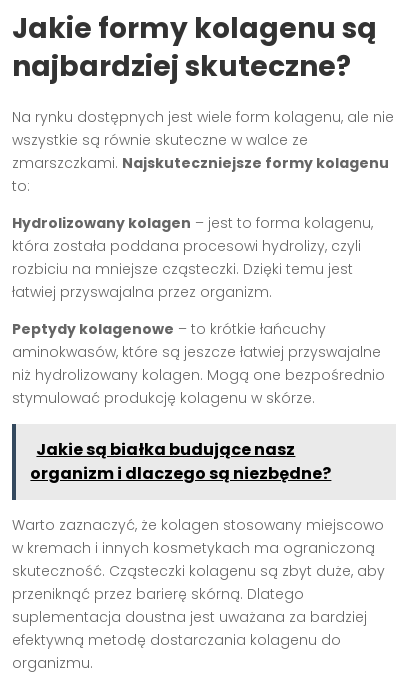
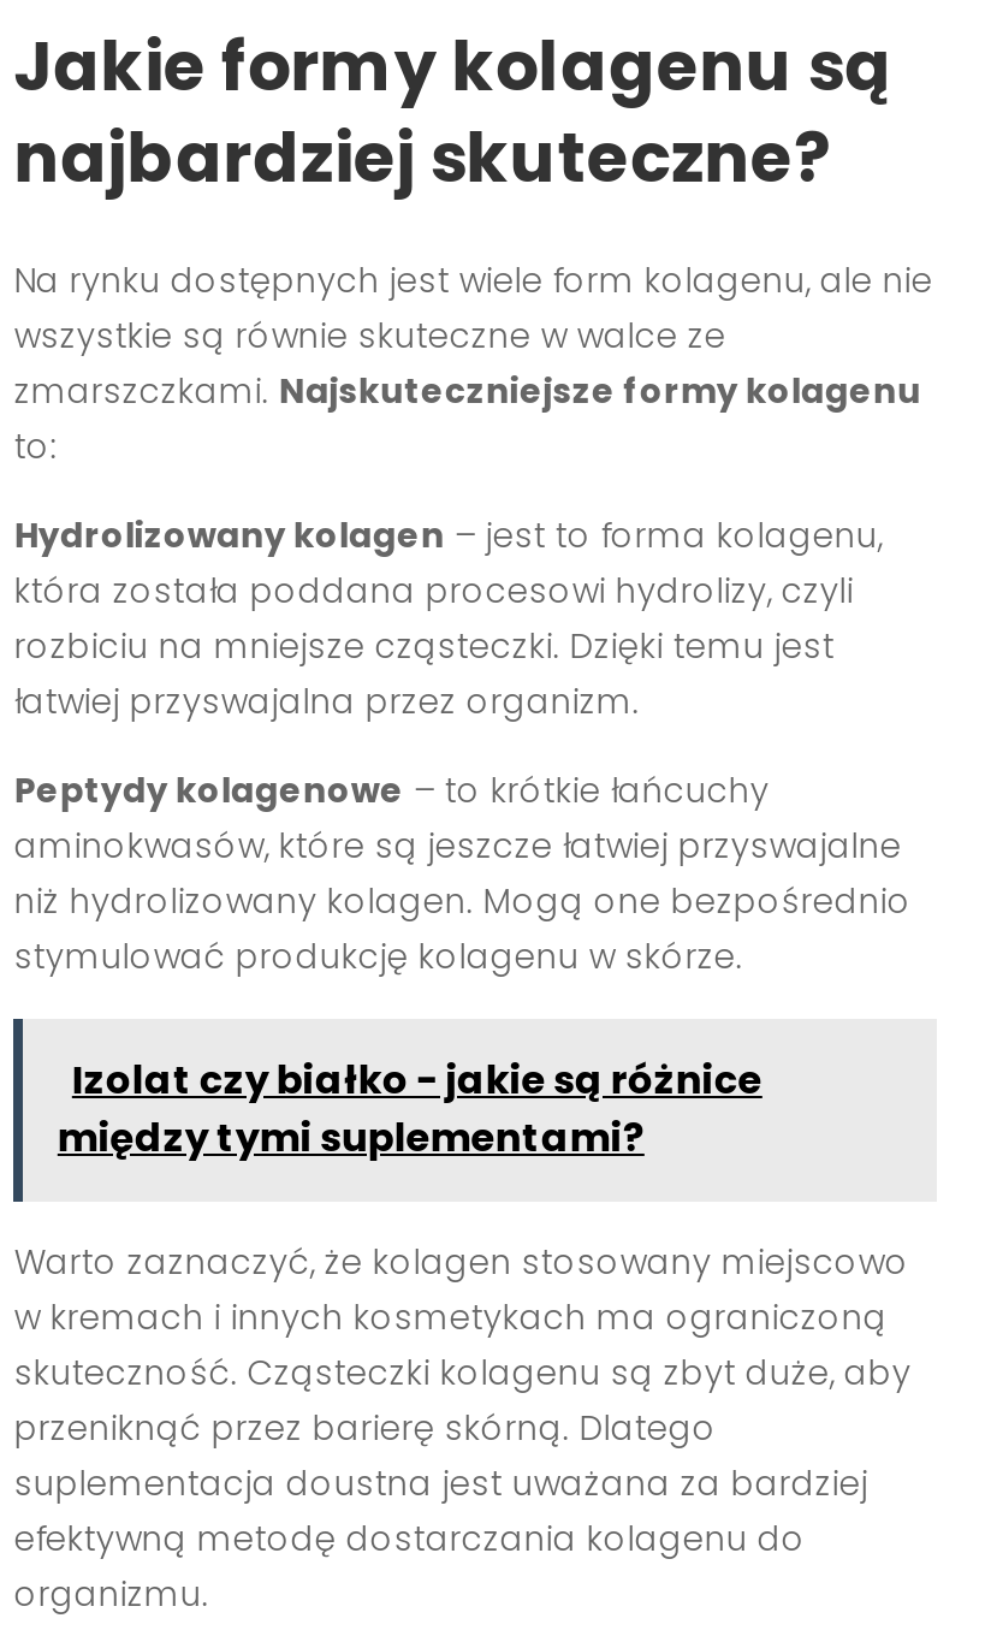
- Jakie są białka budujące nasz
- organizm i dlaczego są niezbędne?
+ Izolat czy białko - jakie są różnice
+ między tymi suplementami?
